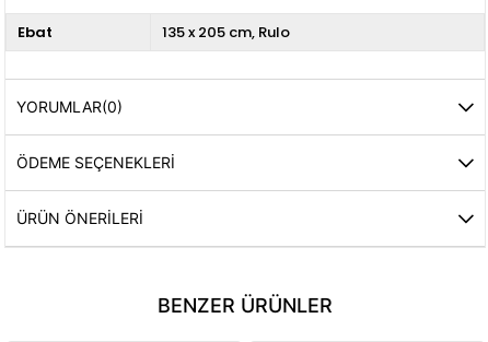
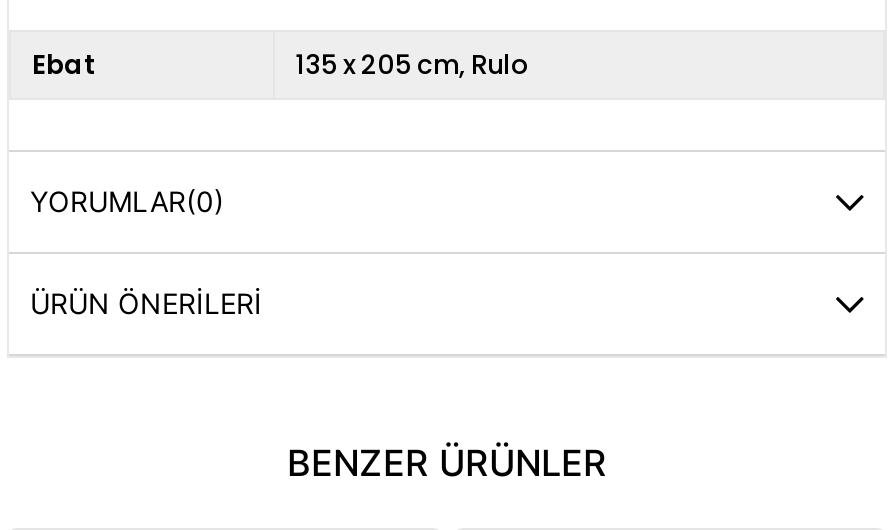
- ÖDEME SEÇENEKLERI
